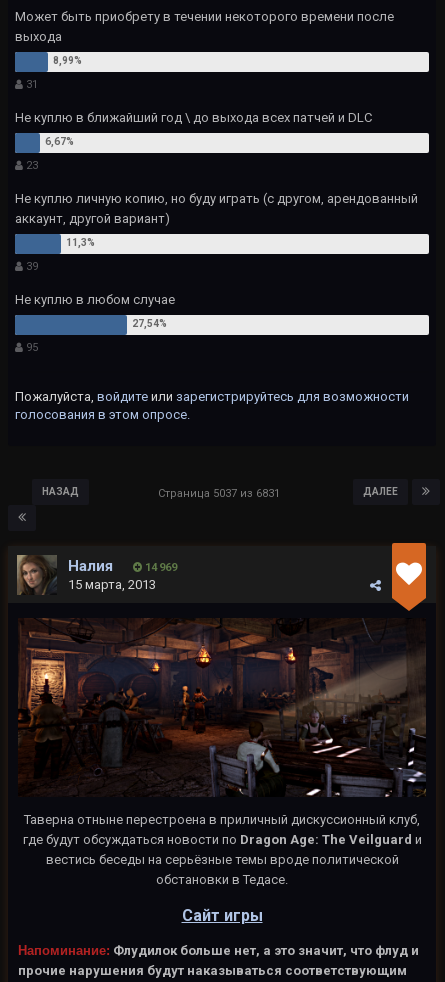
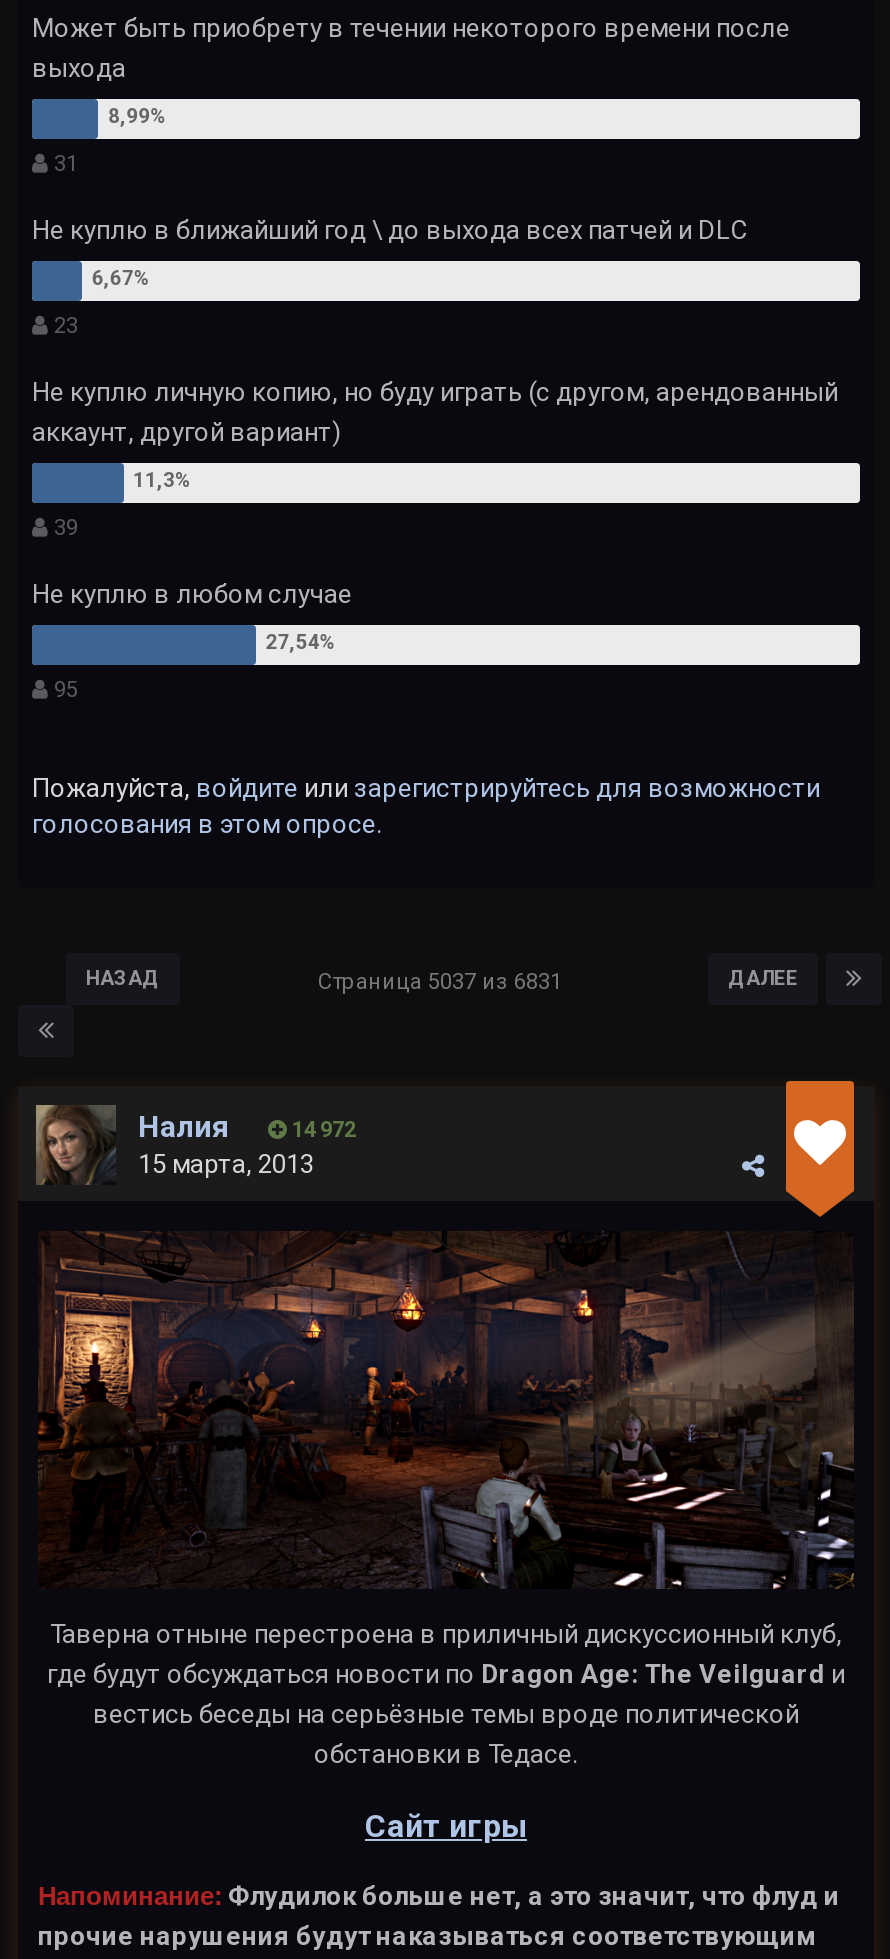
- 14 969
+ 14 972
